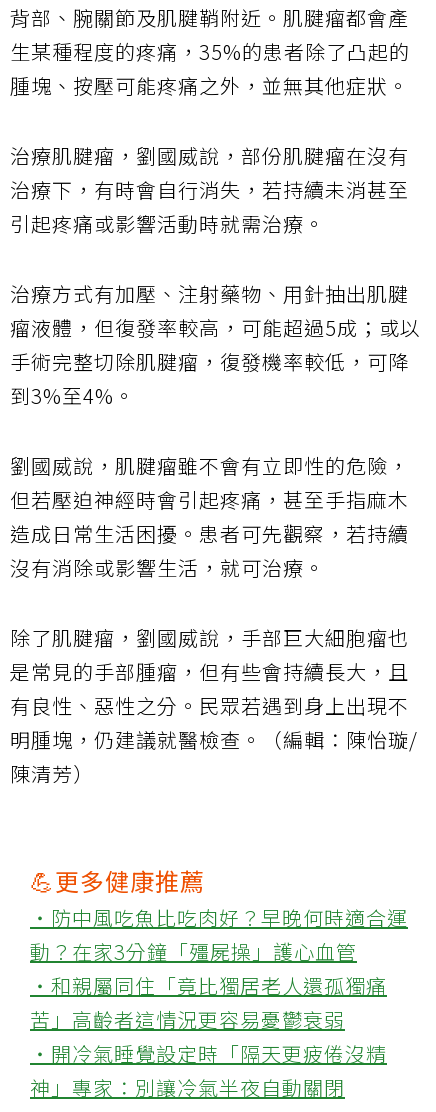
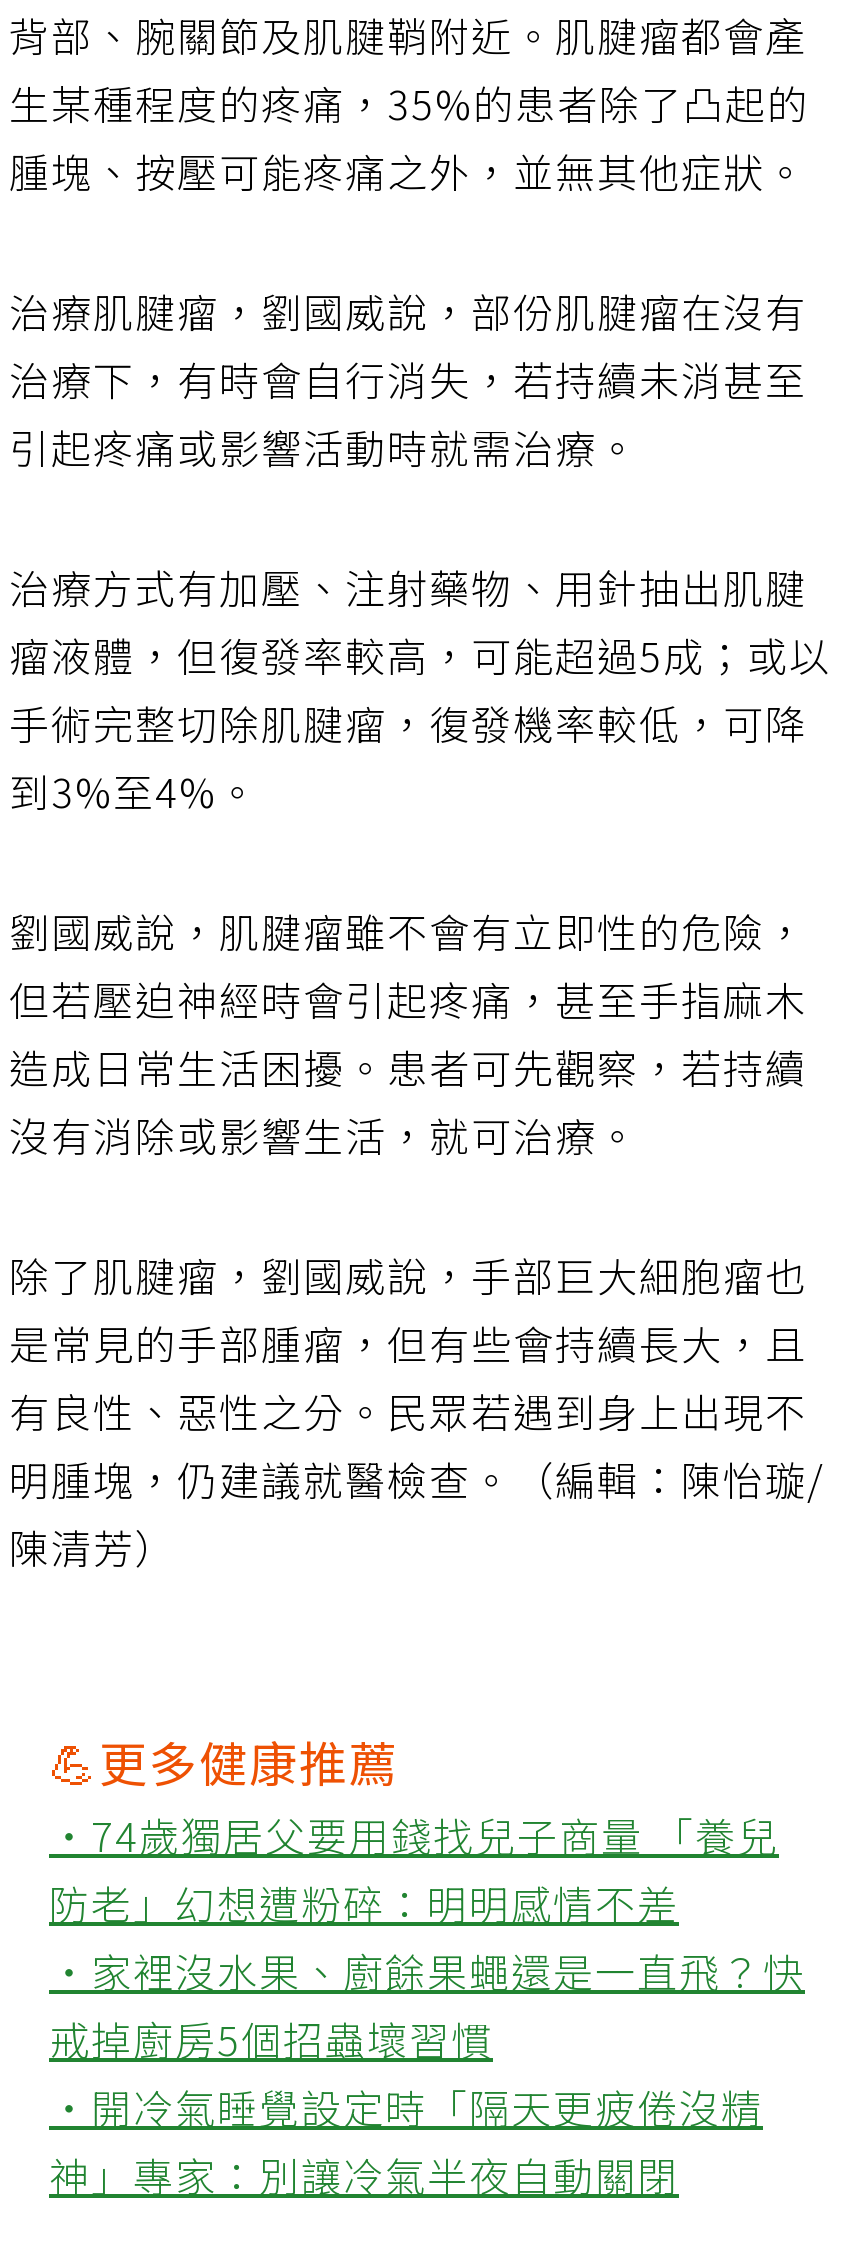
- ‧防中風吃魚比吃肉好？早晚何時適合運
- 動？在家3分鐘「殭屍操」護心血管
- ‧和親屬同住「竟比獨居老人還孤獨痛
- 苦」高齡者這情況更容易憂鬱衰弱
+ ‧74歲獨居父要用錢找兒子商量 「養兒
+ 防老」幻想遭粉碎：明明感情不差
+ ‧家裡沒水果、廚餘果蠅還是一直飛？快
+ 戒掉廚房5個招蟲壞習慣
